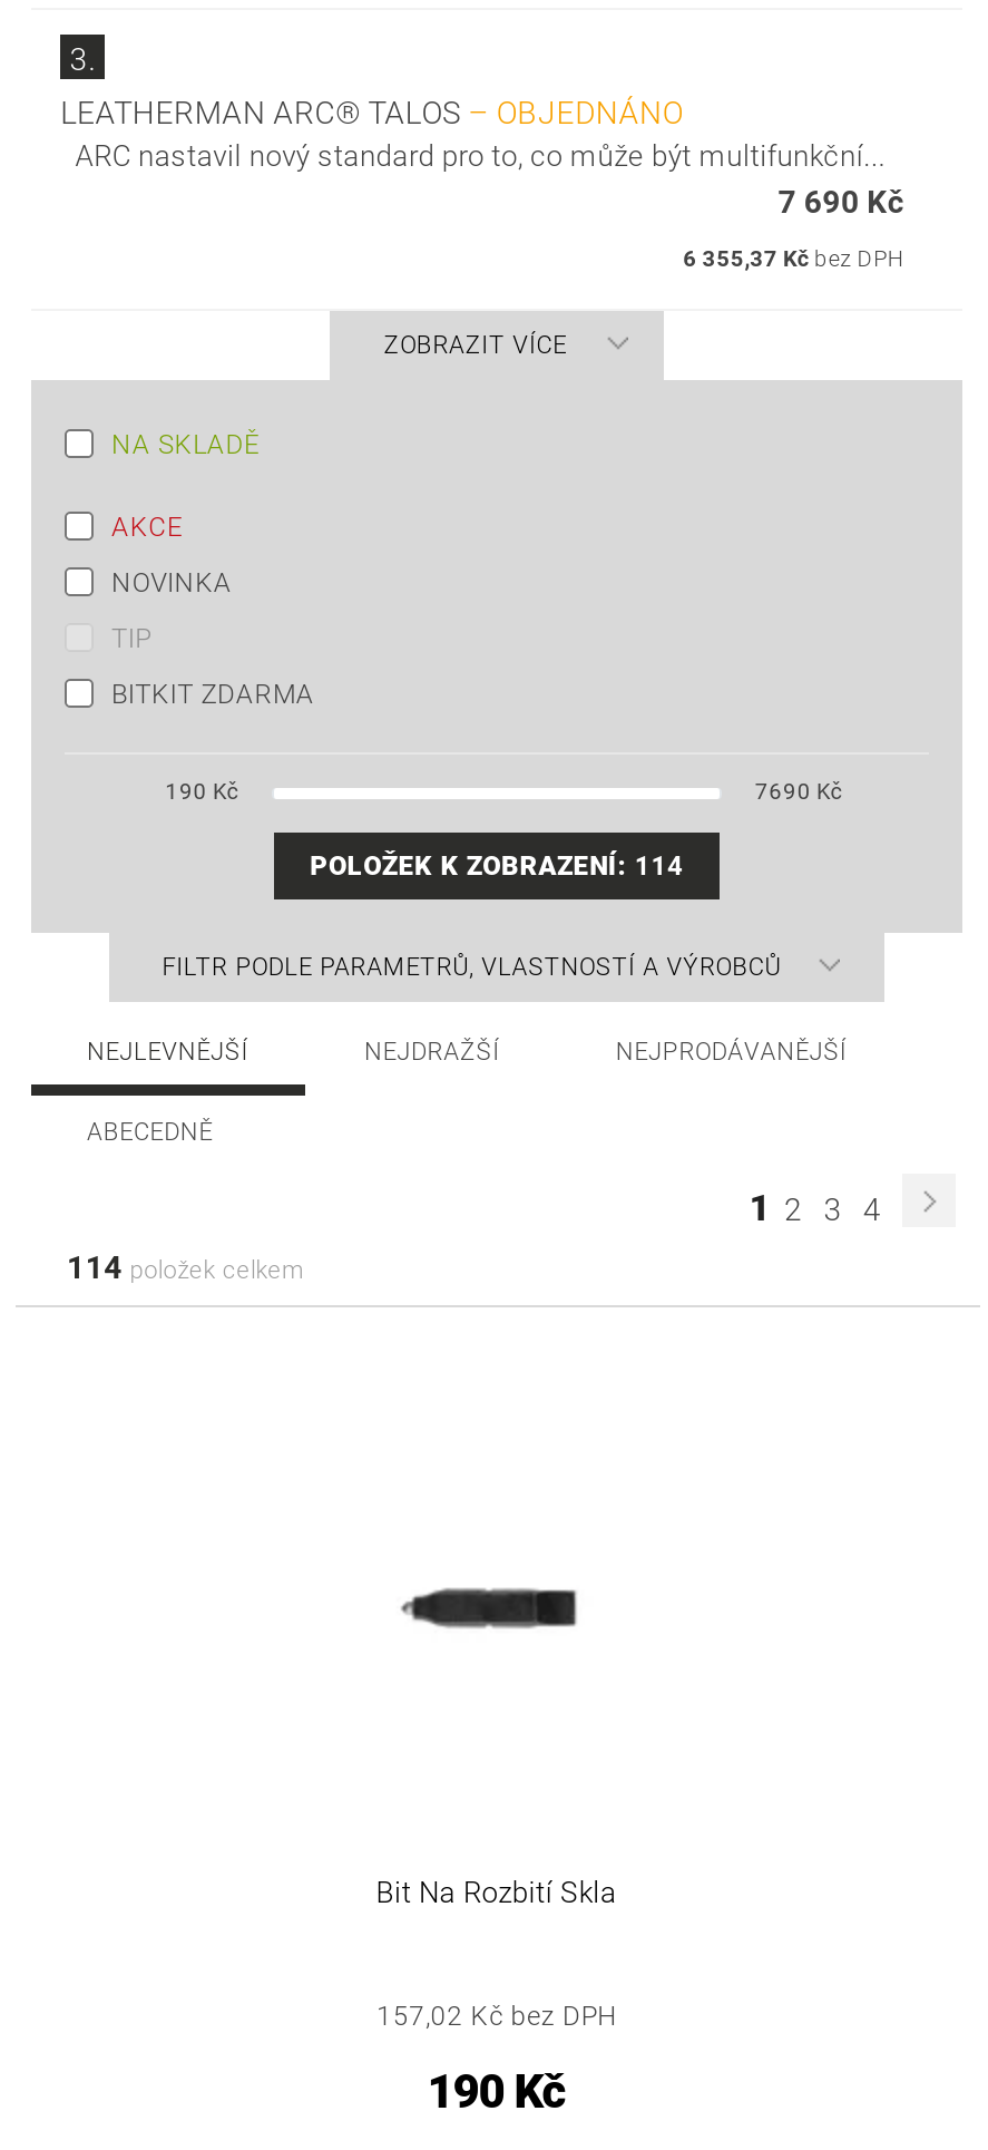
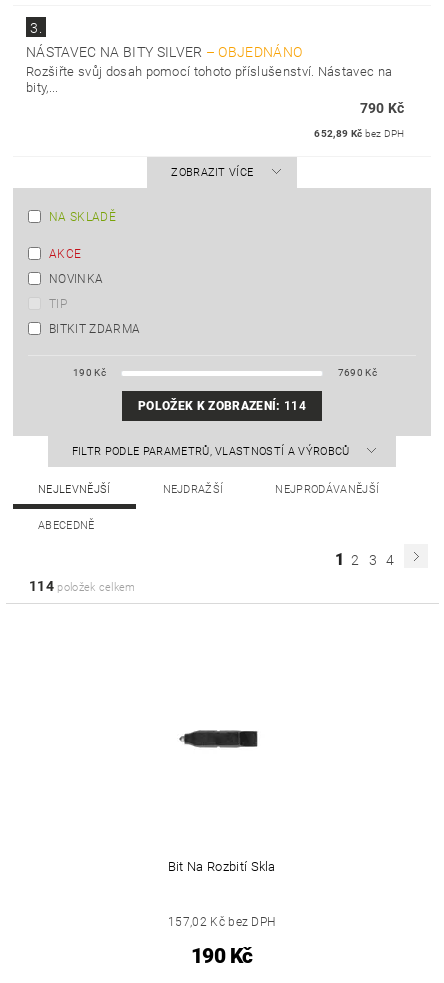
- LEATHERMAN ARC® TALOS – OBJEDNÁNO
- ARC nastavil nový standard pro to, co může být multifunkční...
- 7 690 Kč
+ NÁSTAVEC NA BITY SILVER – OBJEDNÁNO
+ Rozšiřte svůj dosah pomocí tohoto příslušenství. Nástavec na
+ bity,...
+ 790 Kč

- 6 355,37 Kč bez DPH
+ 652,89 Kč bez DPH
